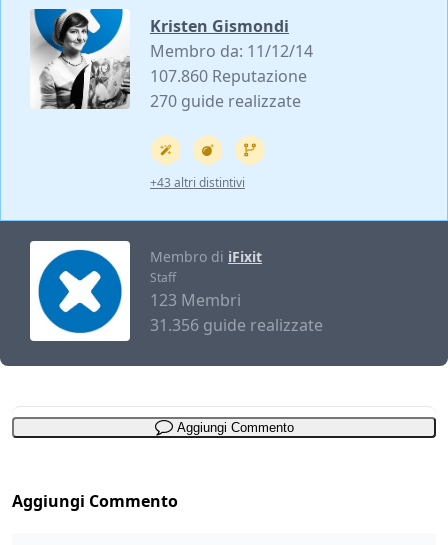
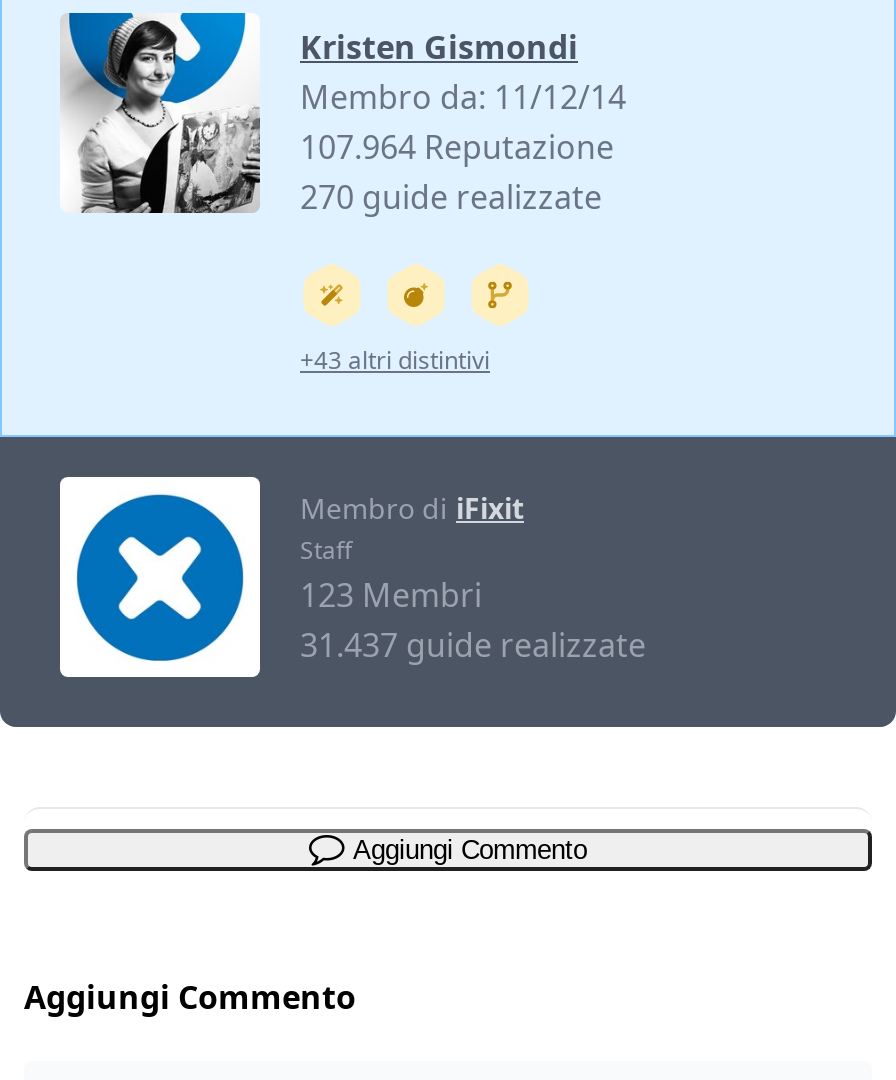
- 107.860 Reputazione
+ 107.964 Reputazione

- 31.356 guide realizzate
+ 31.437 guide realizzate
